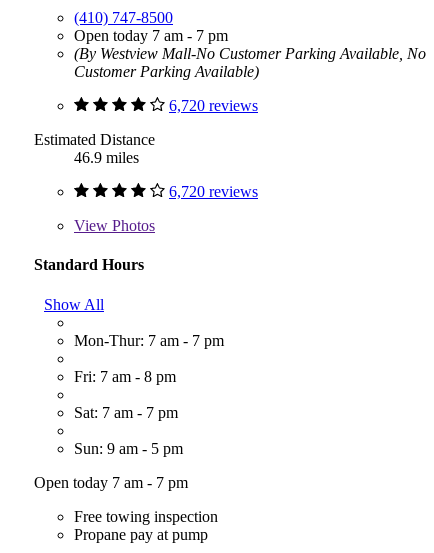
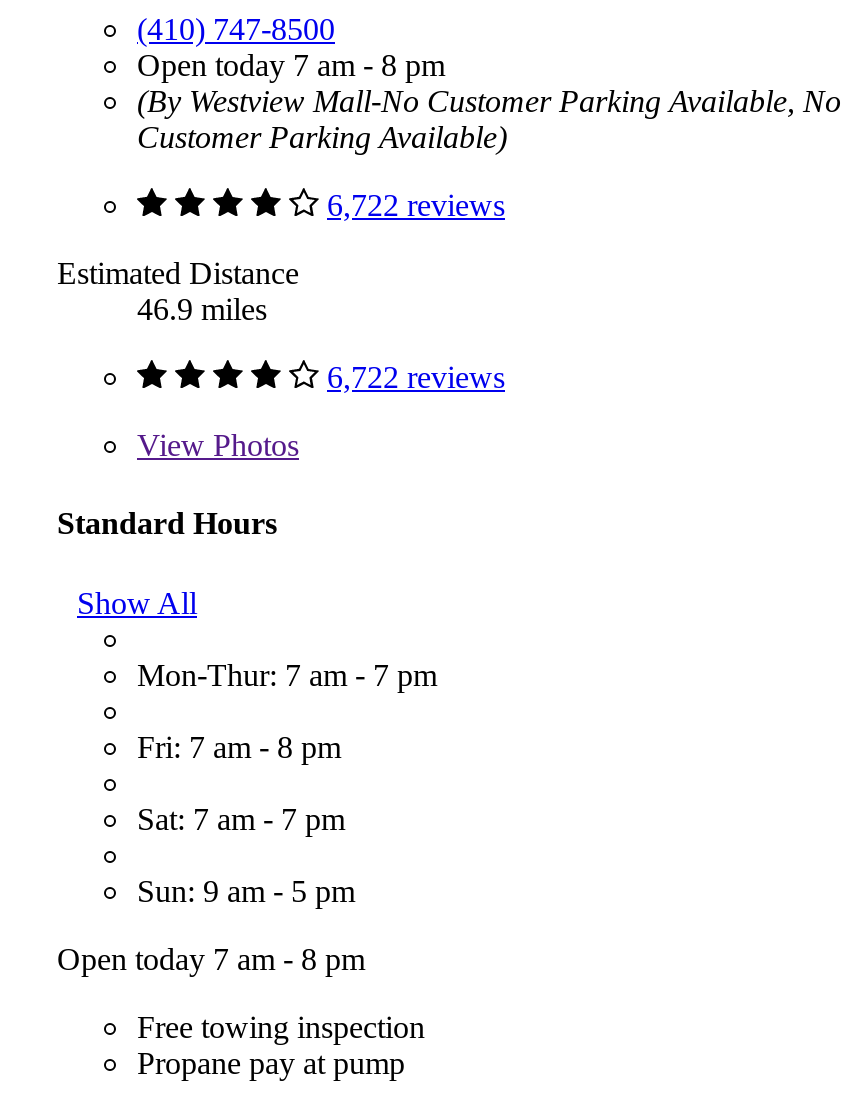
- Open today 7 am - 7 pm
+ Open today 7 am - 8 pm

- 6,720 reviews
+ 6,722 reviews

- 6,720 reviews
+ 6,722 reviews

- Open today 7 am - 7 pm
+ Open today 7 am - 8 pm
